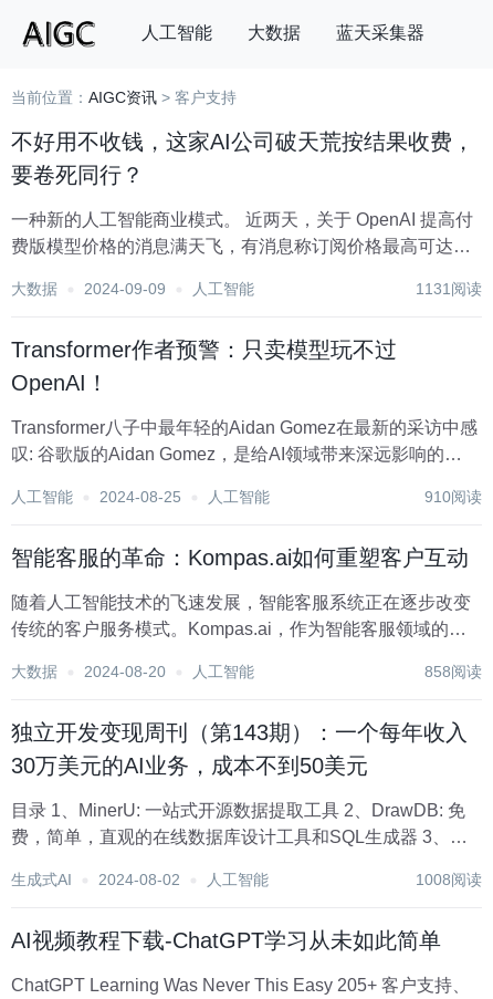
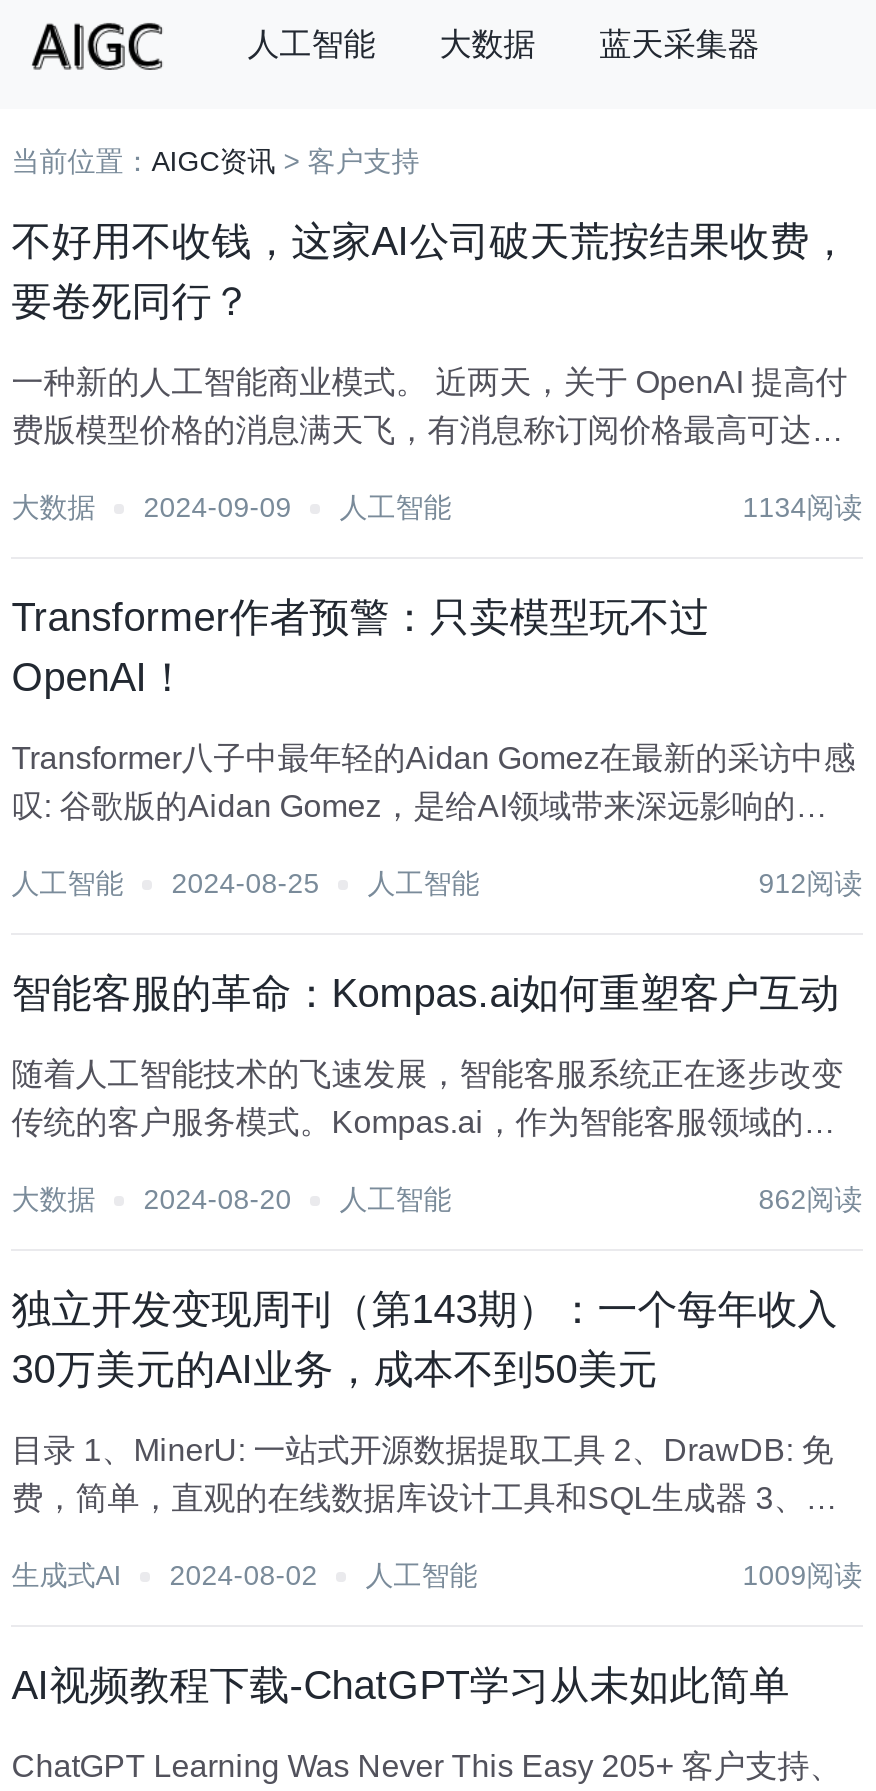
- 1131阅读
+ 1134阅读

- 910阅读
+ 912阅读

- 858阅读
+ 862阅读

- 1008阅读
+ 1009阅读
